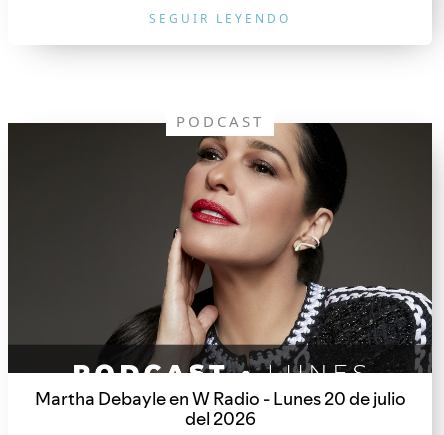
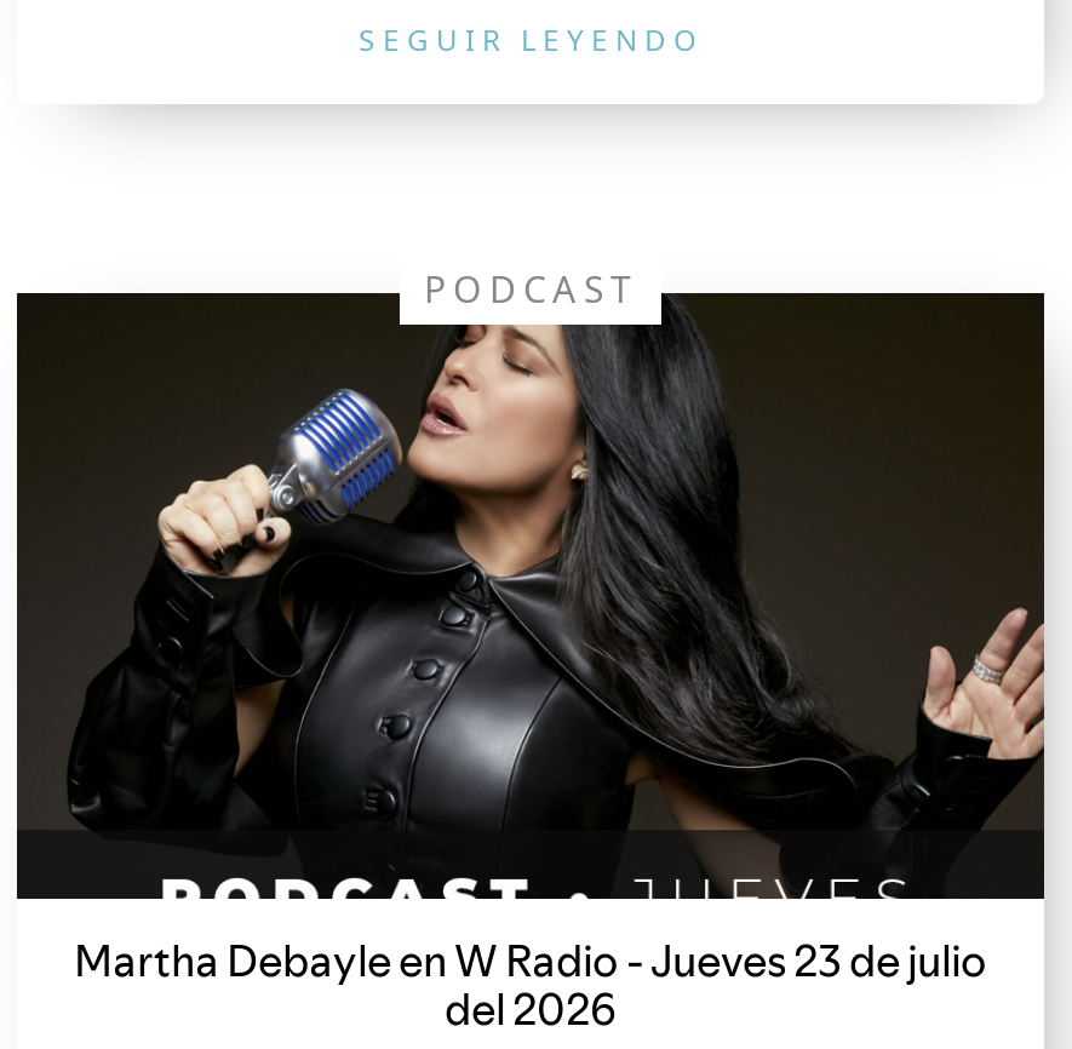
- [image]
- Martha Debayle en W Radio - Lunes 20 de julio
+ [image]
+ Martha Debayle en W Radio - Jueves 23 de julio
